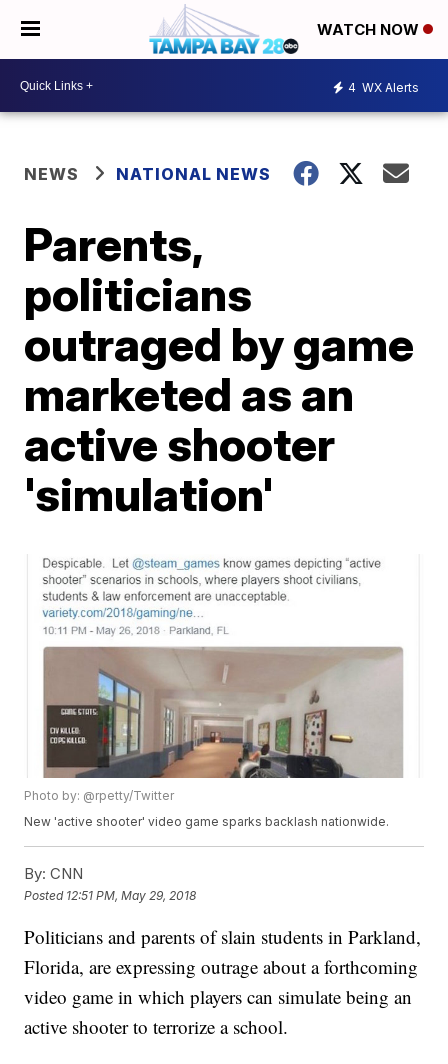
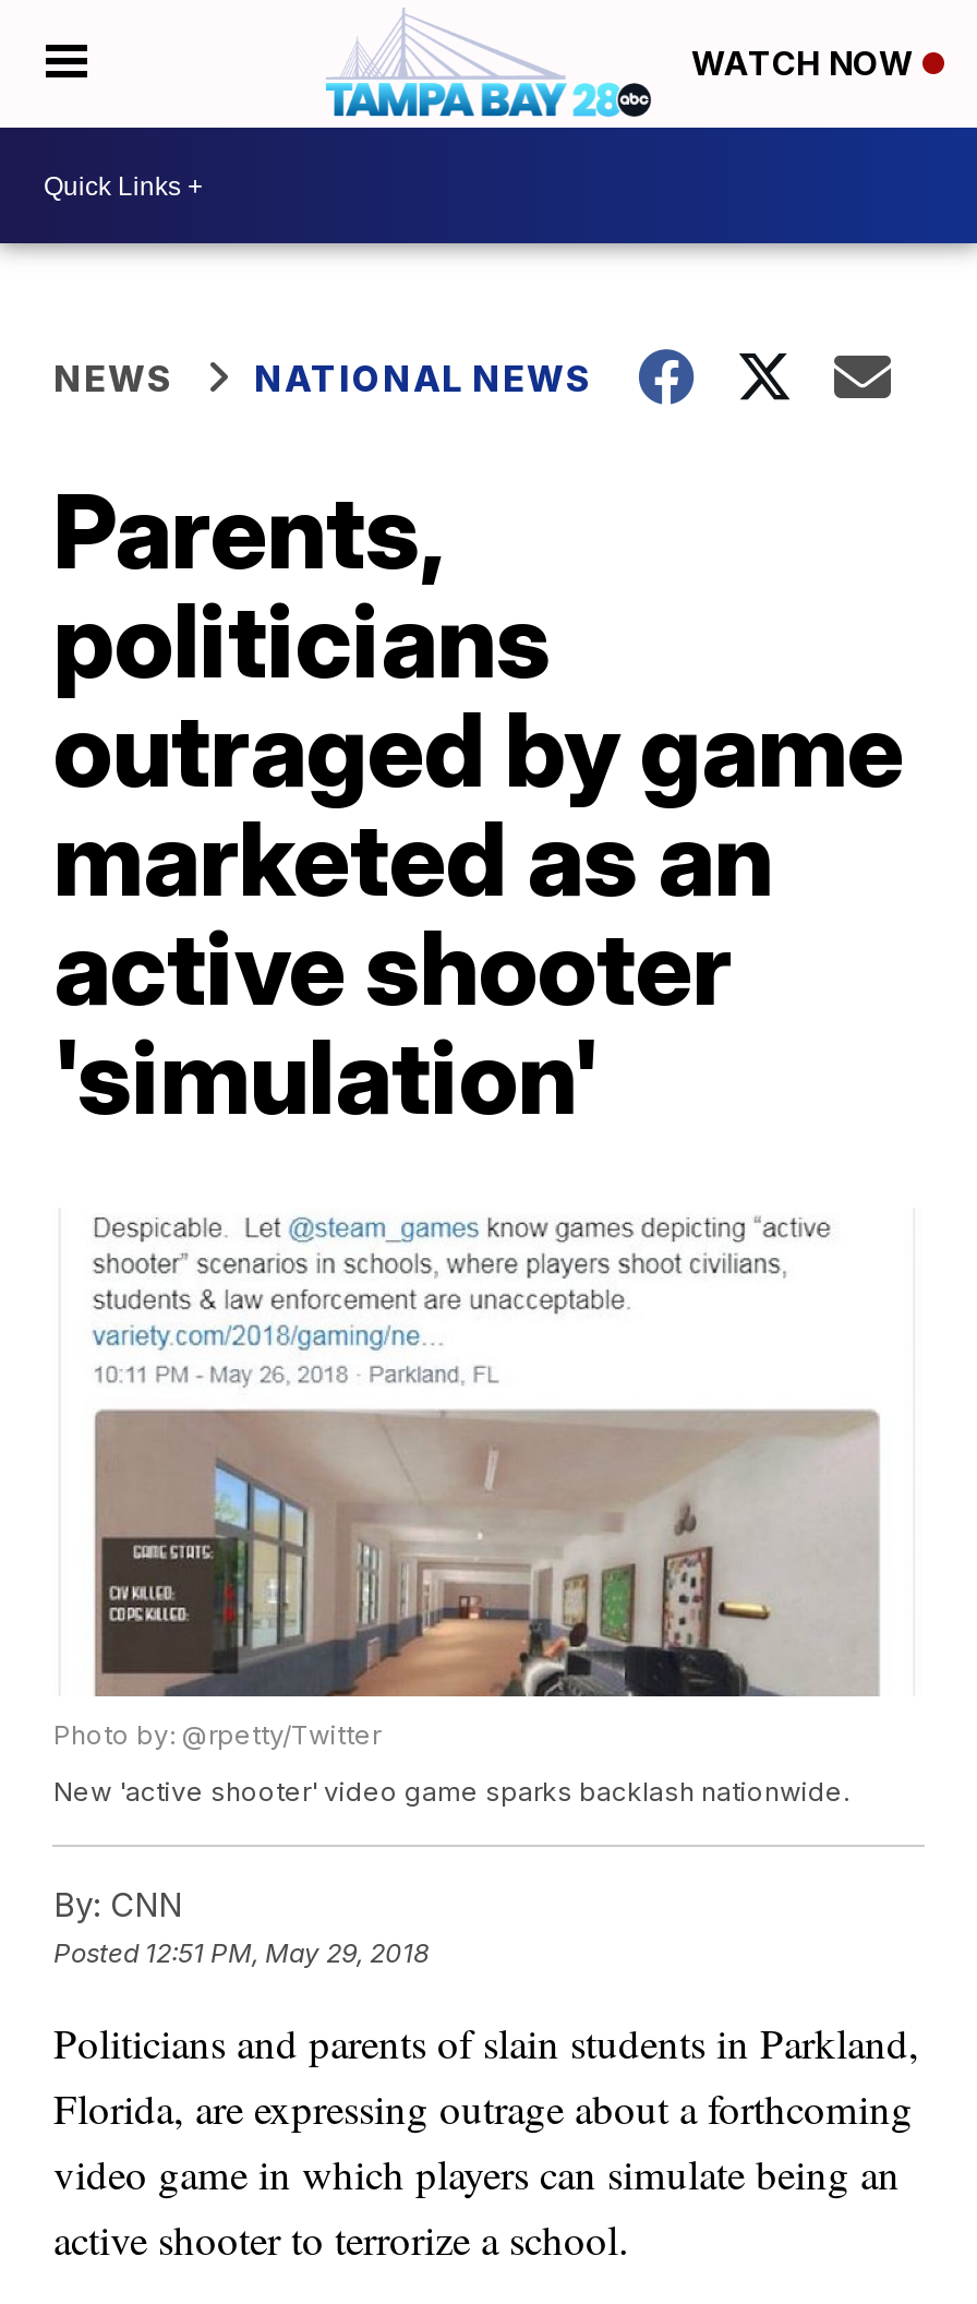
- 4 WX Alerts
